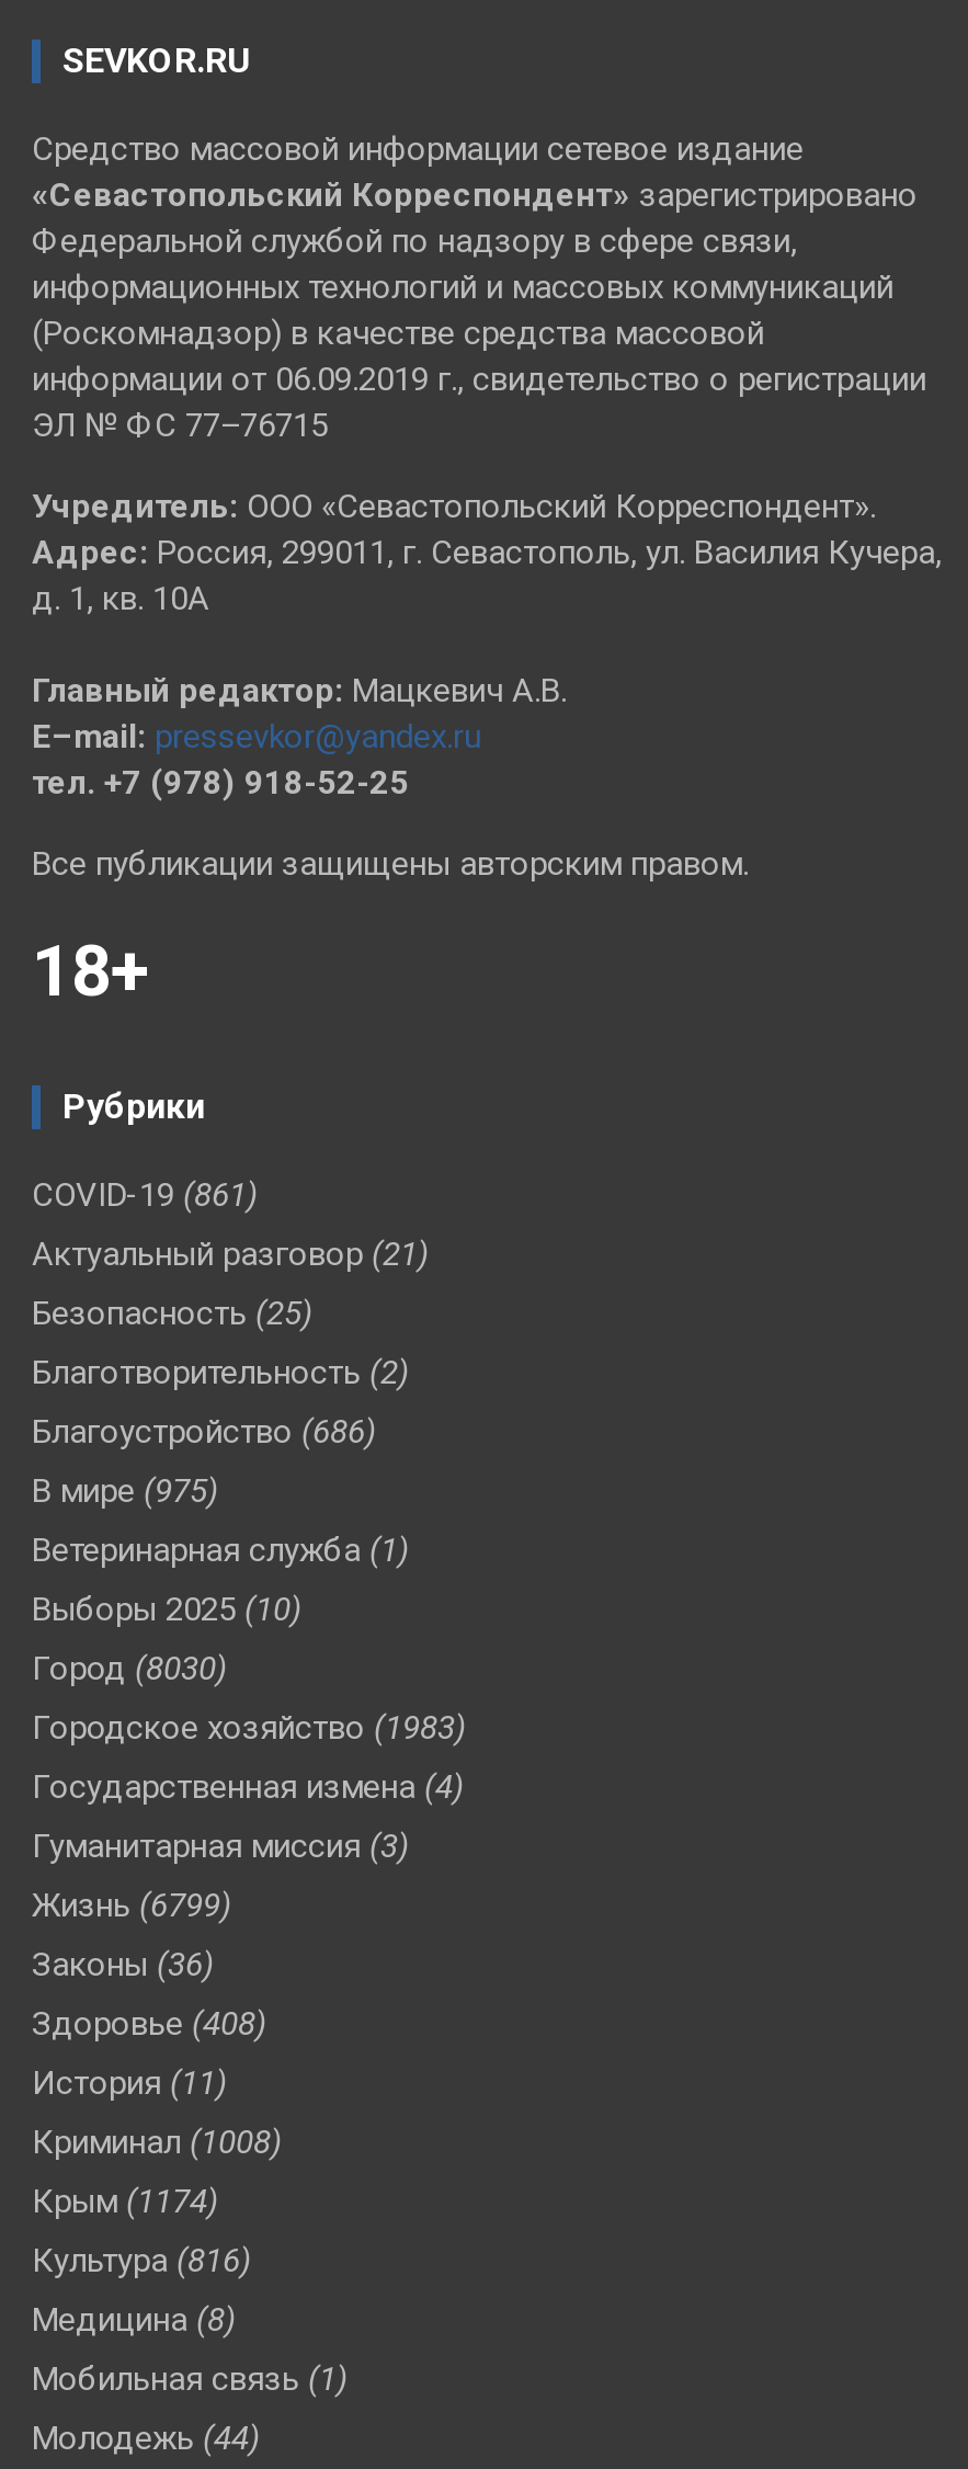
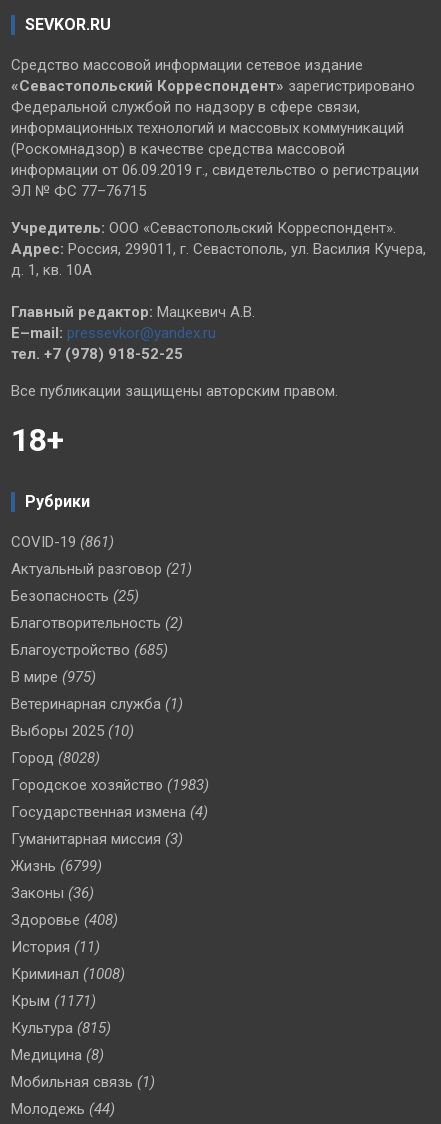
- Благоустройство (686)
+ Благоустройство (685)

- Город (8030)
+ Город (8028)

- Крым (1174)
+ Крым (1171)

- Культура (816)
+ Культура (815)
